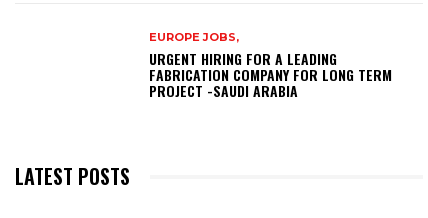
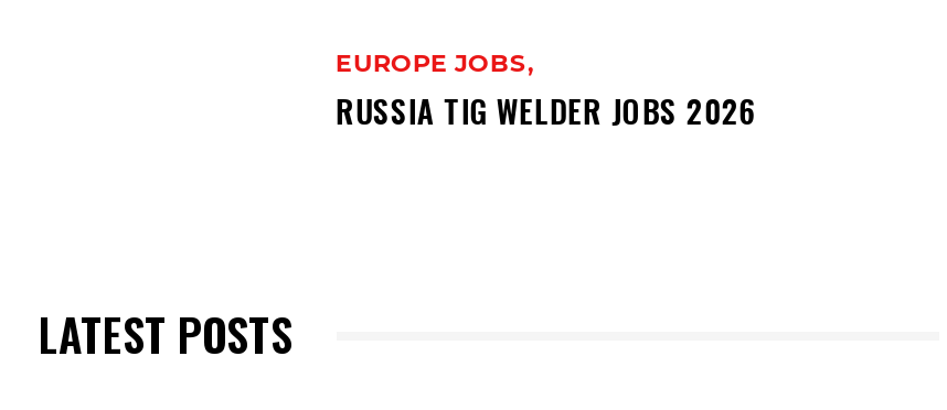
- URGENT HIRING FOR A LEADING
- FABRICATION COMPANY FOR LONG TERM
- PROJECT -SAUDI ARABIA
+ RUSSIA TIG WELDER JOBS 2026
